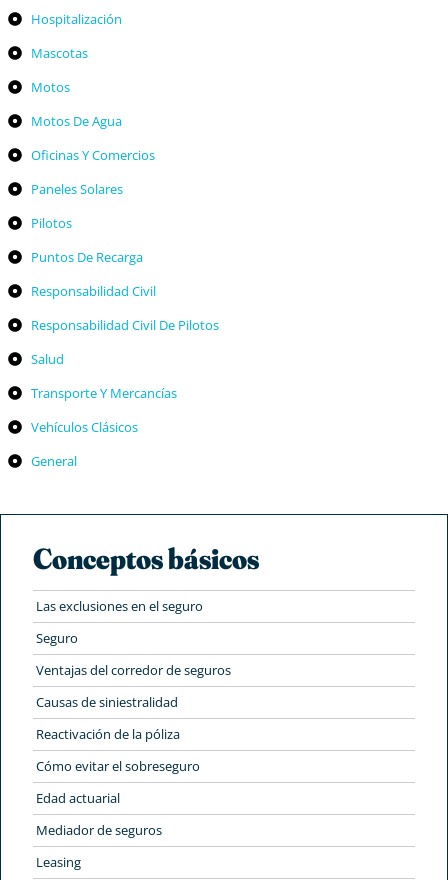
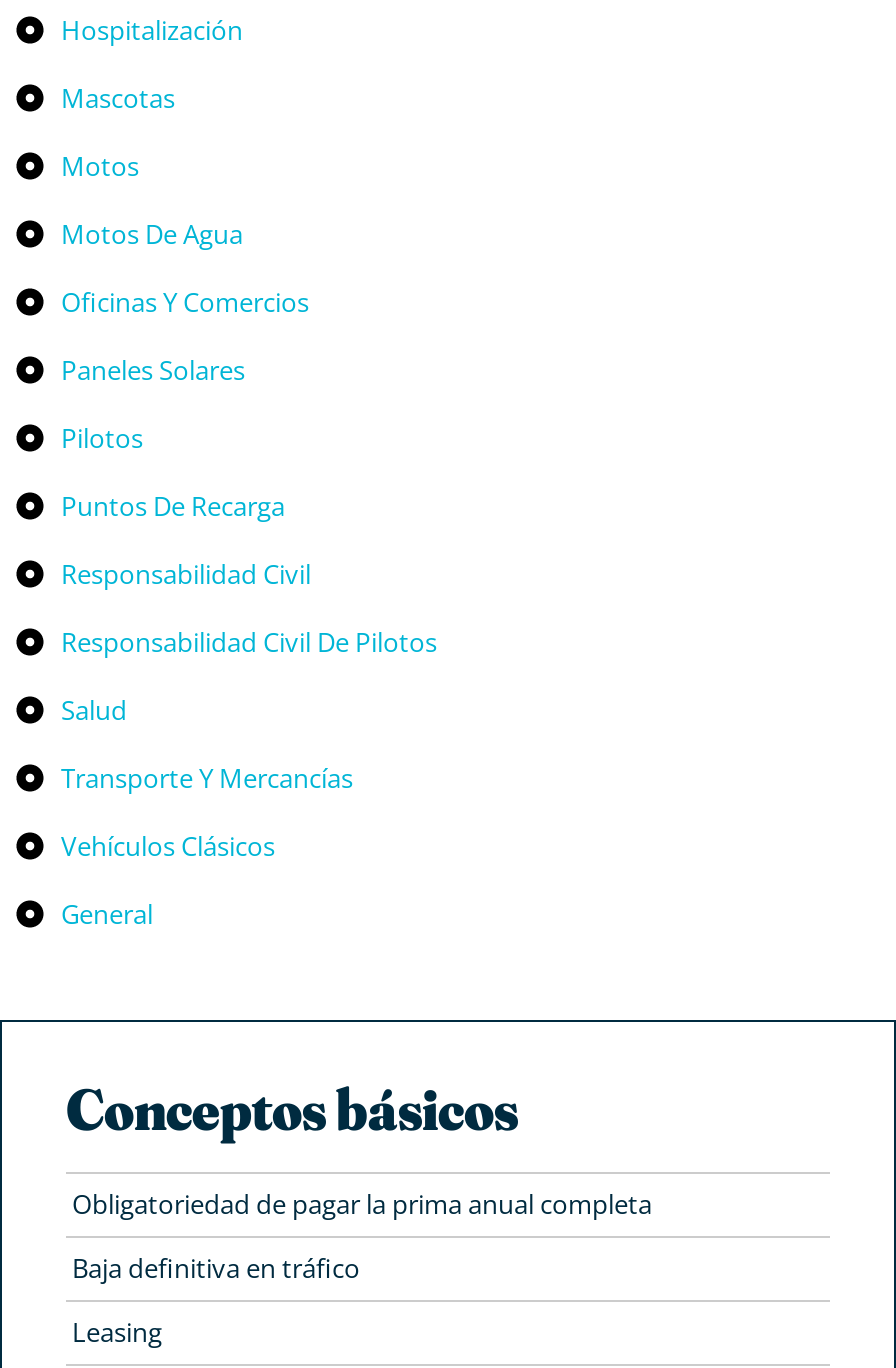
- Las exclusiones en el seguro
- Seguro
- Ventajas del corredor de seguros
- Causas de siniestralidad
- Reactivación de la póliza
- Cómo evitar el sobreseguro
- Edad actuarial
- Mediador de seguros
+ Obligatoriedad de pagar la prima anual completa
+ Baja definitiva en tráfico
